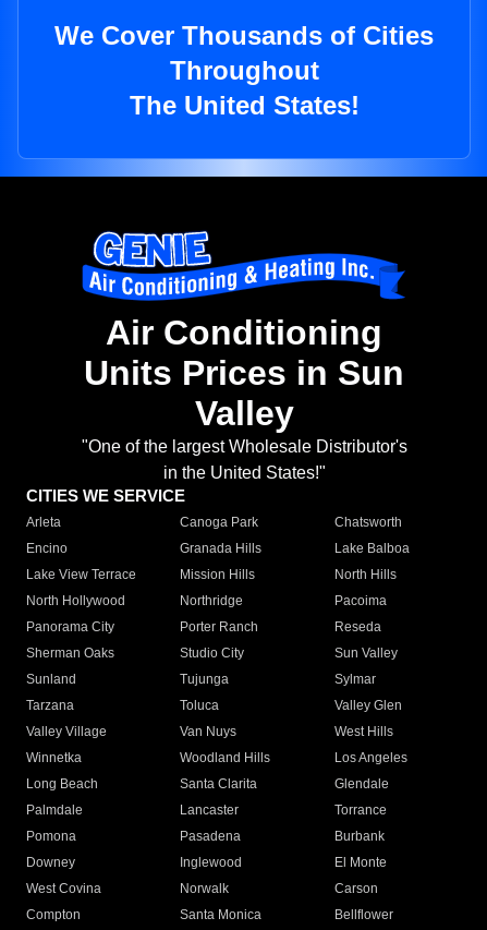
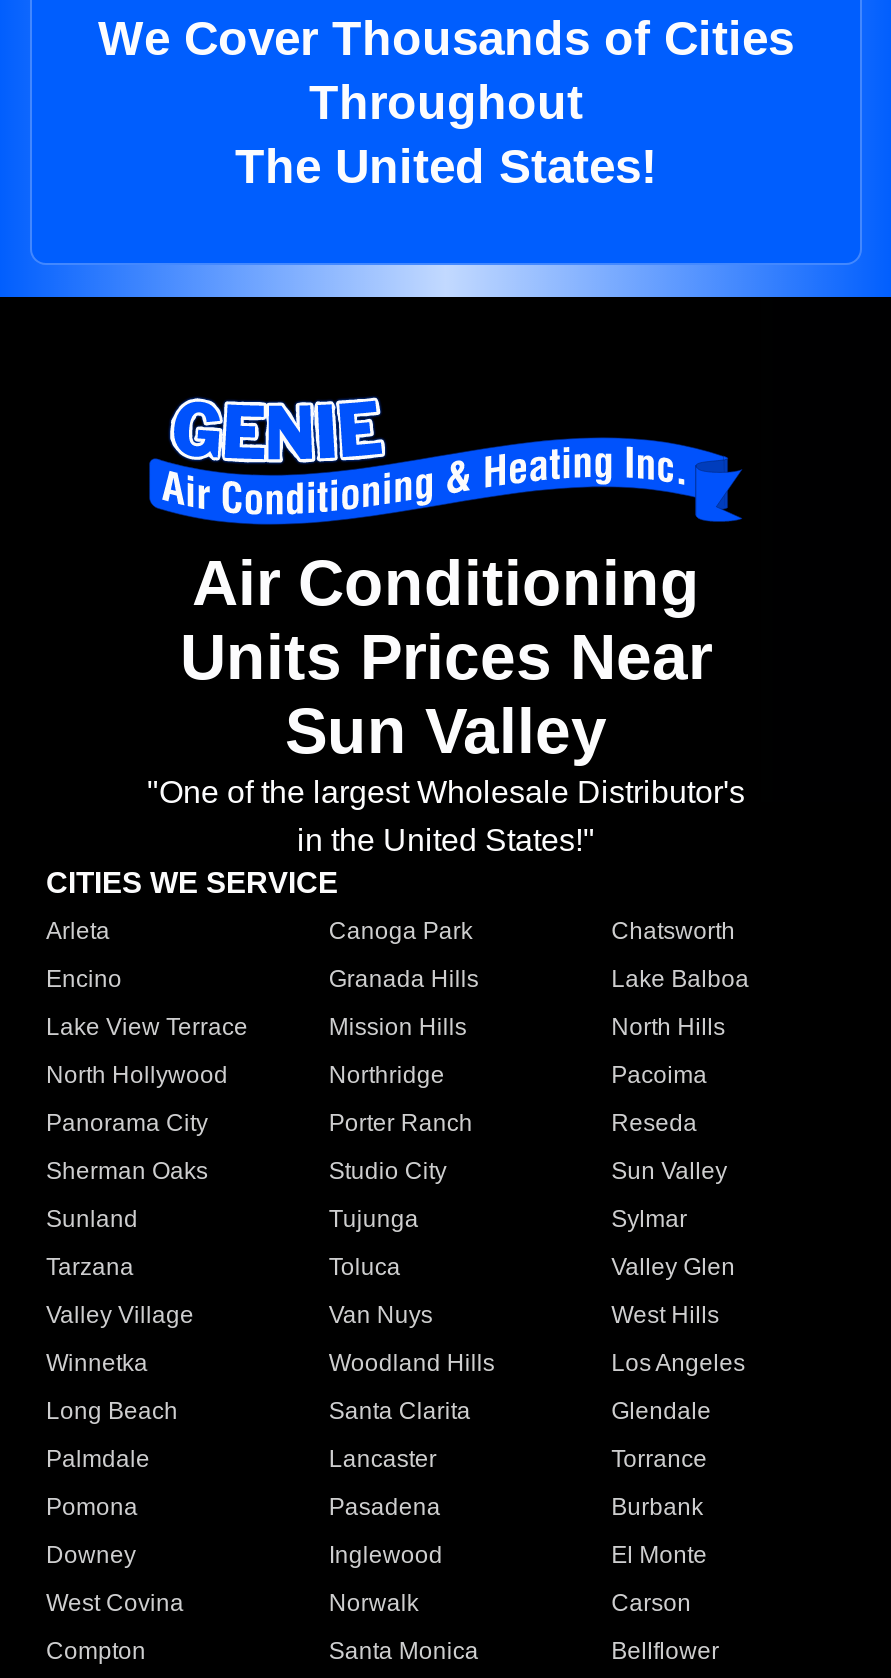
- Units Prices in Sun
- Valley
+ Units Prices Near
+ Sun Valley
